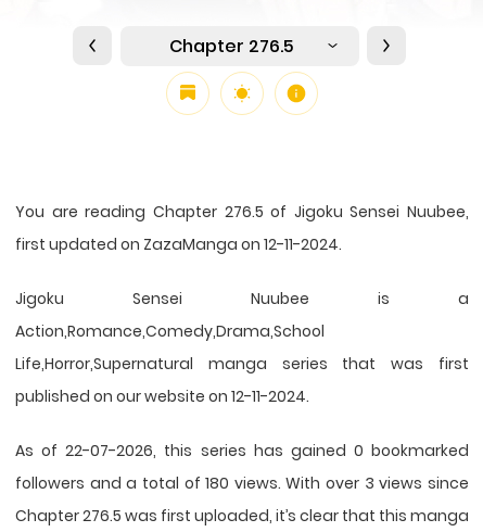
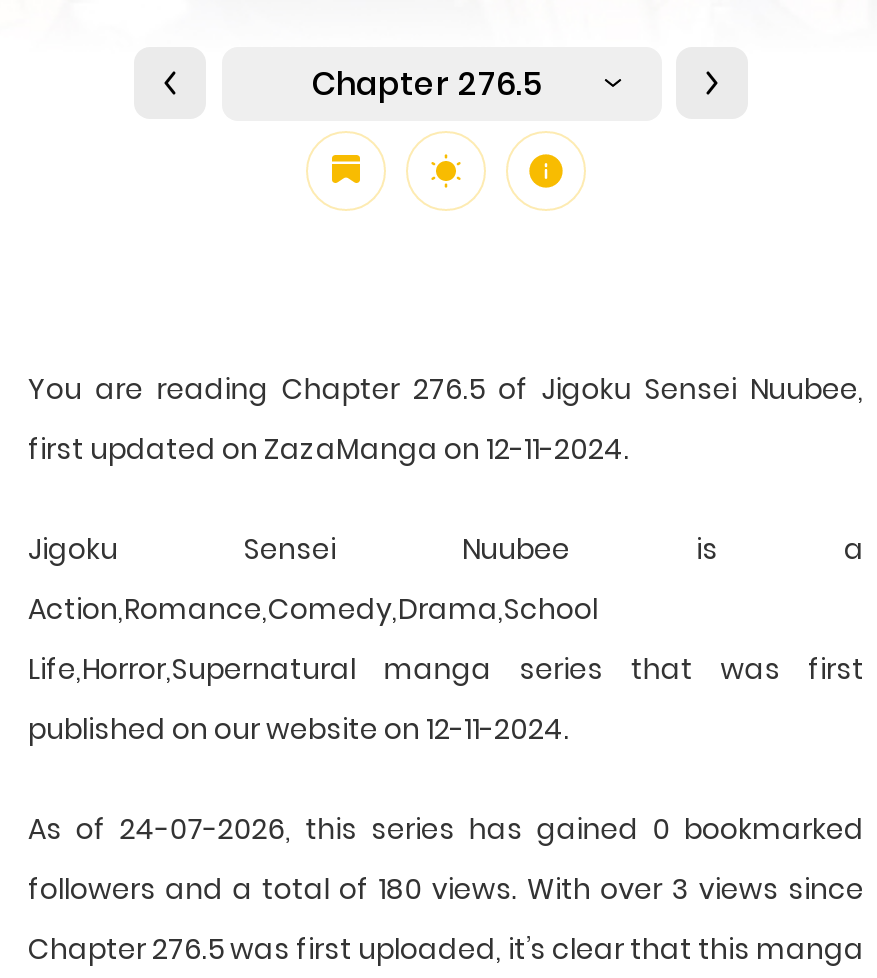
- As of 22-07-2026, this series has gained 0 bookmarked
+ As of 24-07-2026, this series has gained 0 bookmarked
